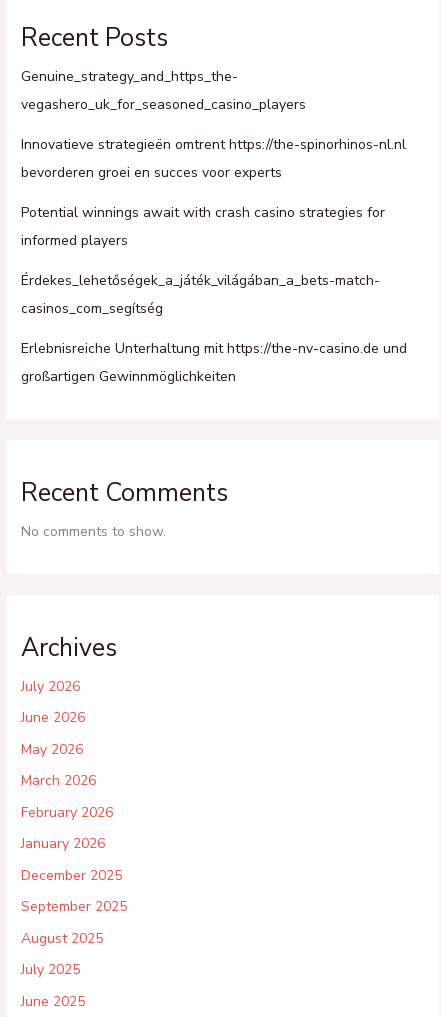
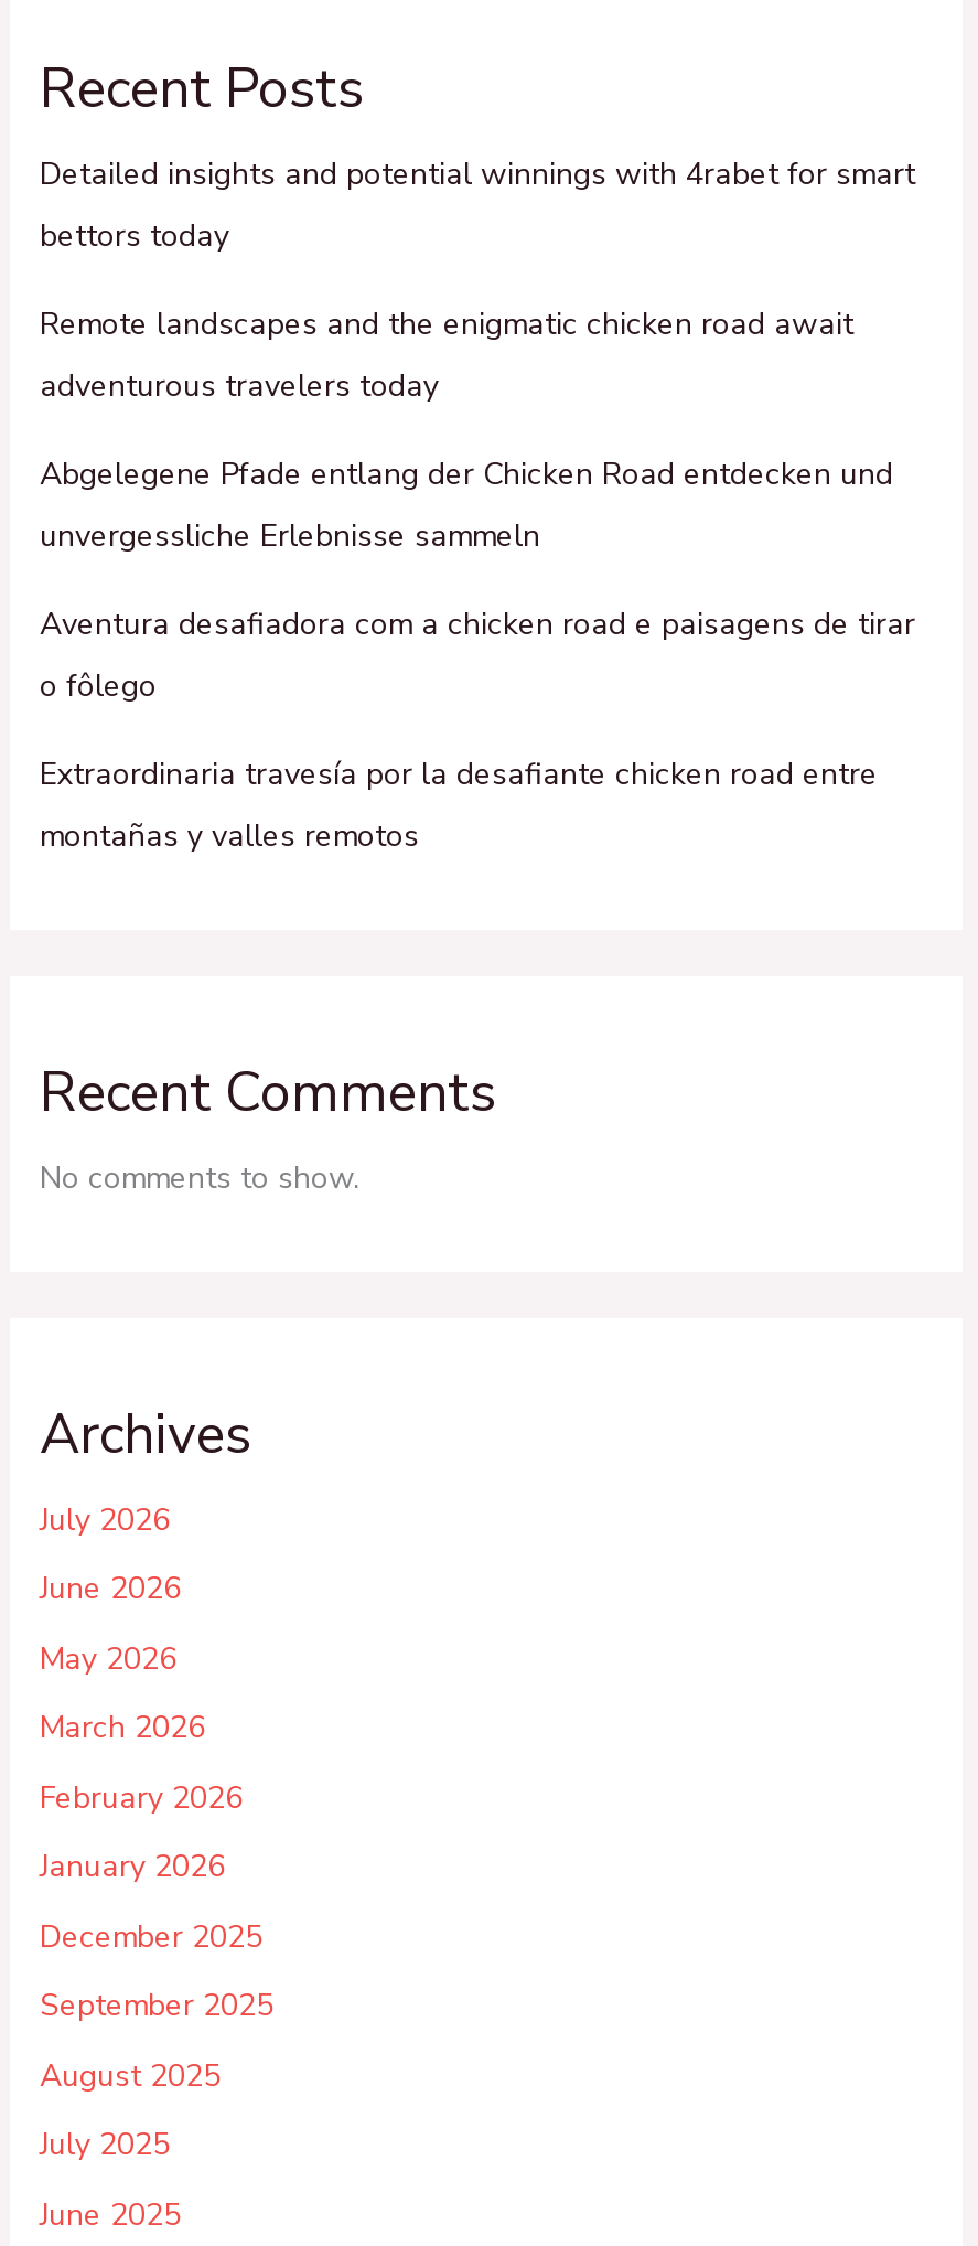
- Genuine_strategy_and_https_the-
+ Detailed insights and potential winnings with 4rabet for smart

- vegashero_uk_for_seasoned_casino_players
+ bettors today

- Innovatieve strategieën omtrent https://the-spinorhinos-nl.nl
+ Remote landscapes and the enigmatic chicken road await

- bevorderen groei en succes voor experts
+ adventurous travelers today

- Potential winnings await with crash casino strategies for
+ Abgelegene Pfade entlang der Chicken Road entdecken und

- informed players
+ unvergessliche Erlebnisse sammeln

- Érdekes_lehetőségek_a_játék_világában_a_bets-match-
+ Aventura desafiadora com a chicken road e paisagens de tirar

- casinos_com_segítség
+ o fôlego

- Erlebnisreiche Unterhaltung mit https://the-nv-casino.de und
+ Extraordinaria travesía por la desafiante chicken road entre

- großartigen Gewinnmöglichkeiten
+ montañas y valles remotos
